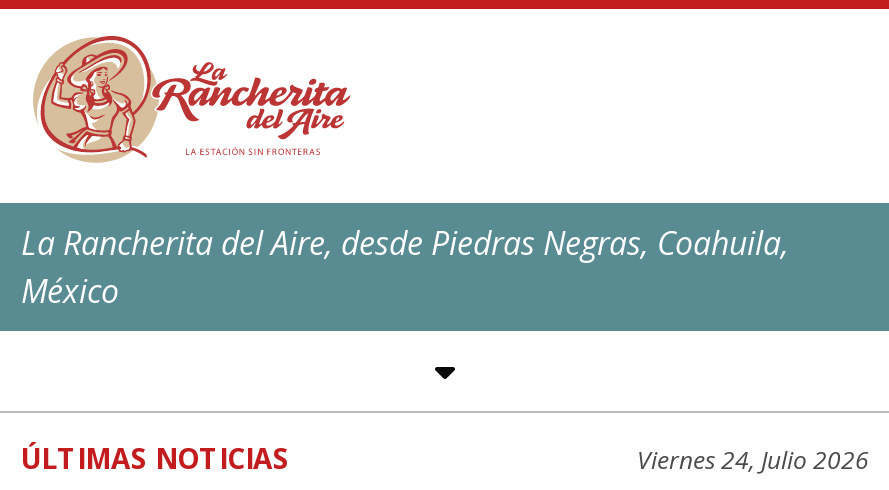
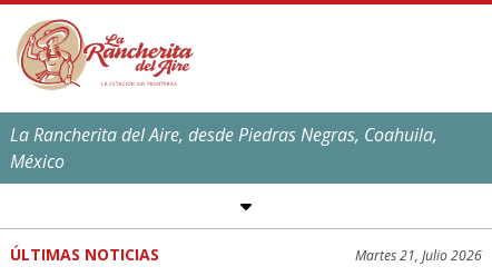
- Viernes 24, Julio 2026
+ Martes 21, Julio 2026
